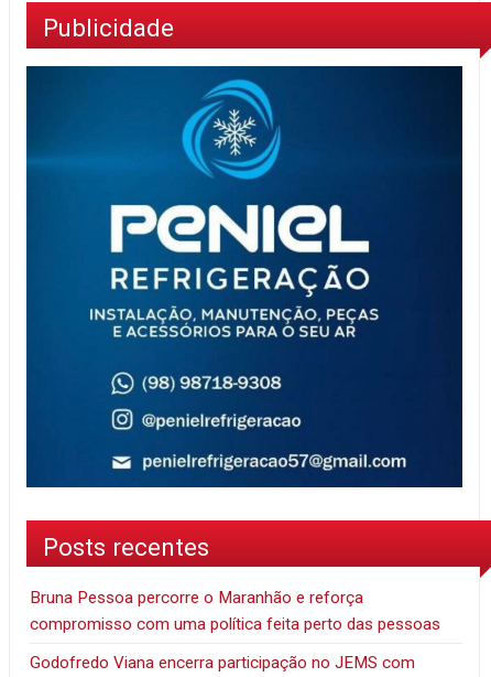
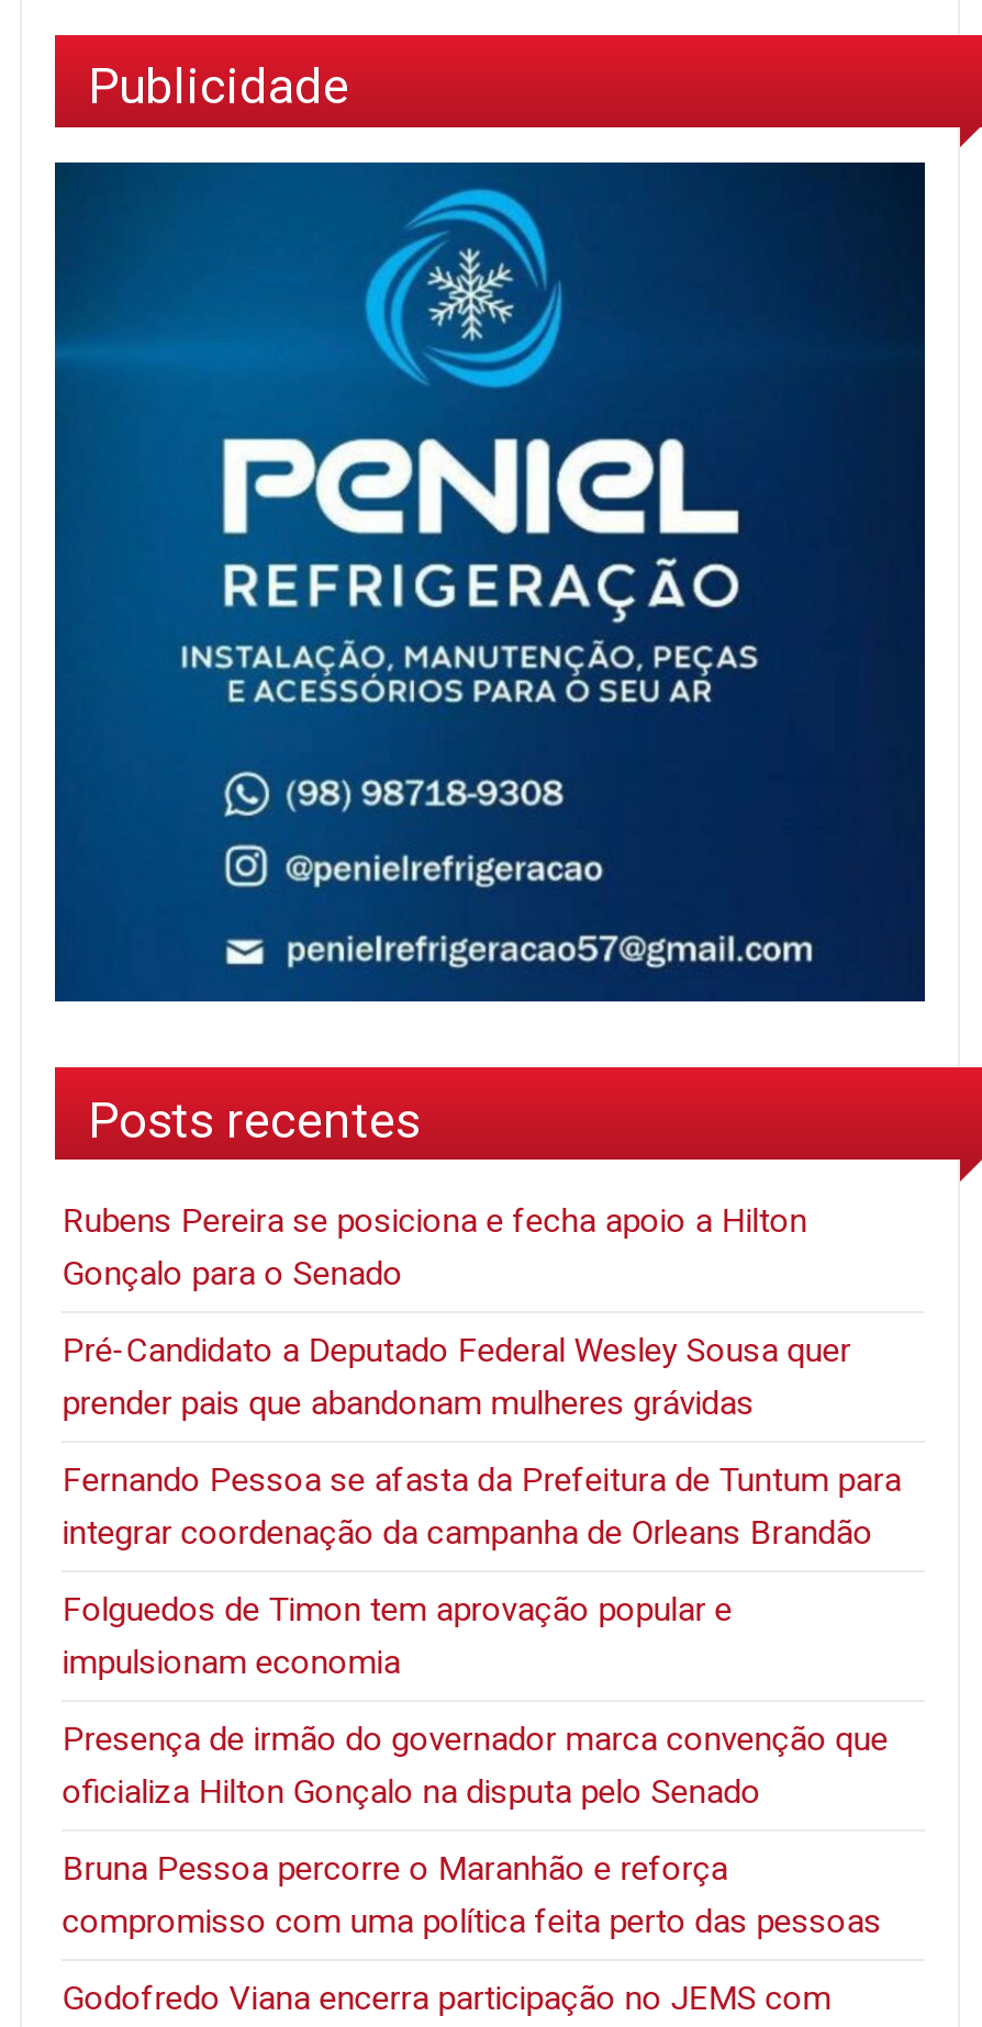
+ Rubens Pereira se posiciona e fecha apoio a Hilton
+ Gonçalo para o Senado
+ Pré-Candidato a Deputado Federal Wesley Sousa quer
+ prender pais que abandonam mulheres grávidas
+ Fernando Pessoa se afasta da Prefeitura de Tuntum para
+ integrar coordenação da campanha de Orleans Brandão
+ Folguedos de Timon tem aprovação popular e
+ impulsionam economia
+ Presença de irmão do governador marca convenção que
+ oficializa Hilton Gonçalo na disputa pelo Senado
